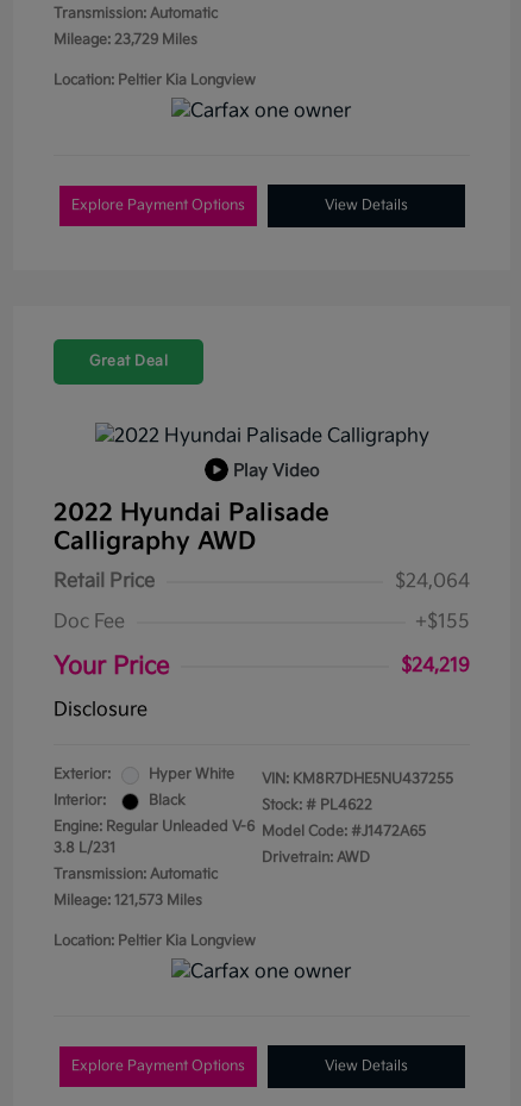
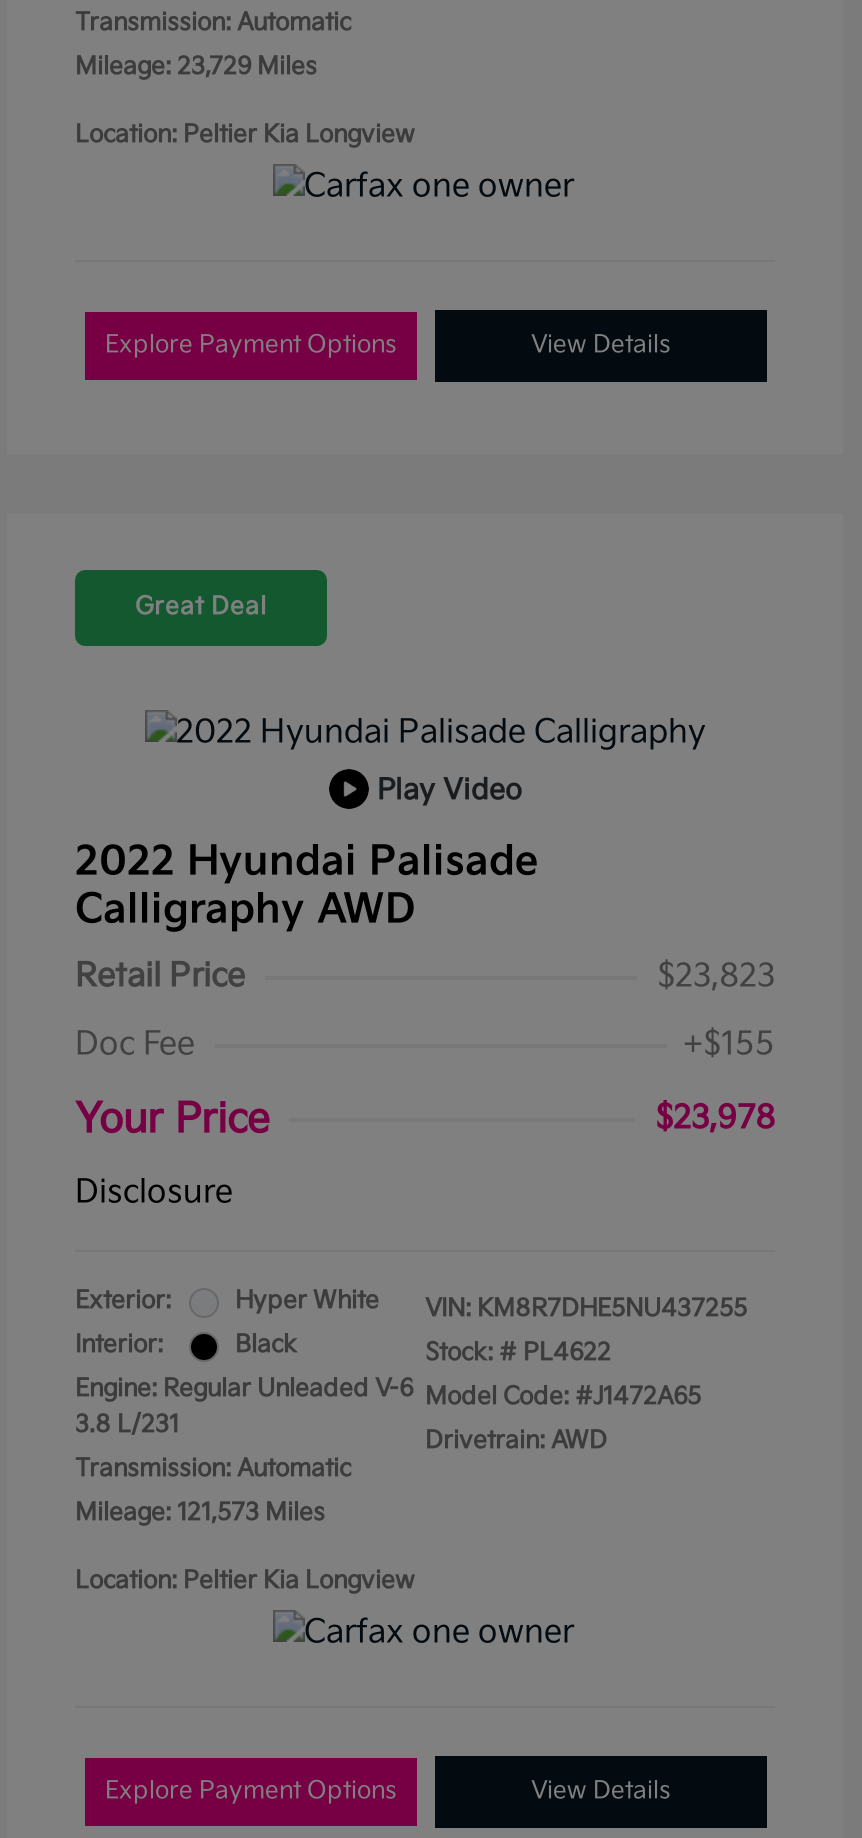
- $24,064
+ $23,823

- $24,219
+ $23,978
